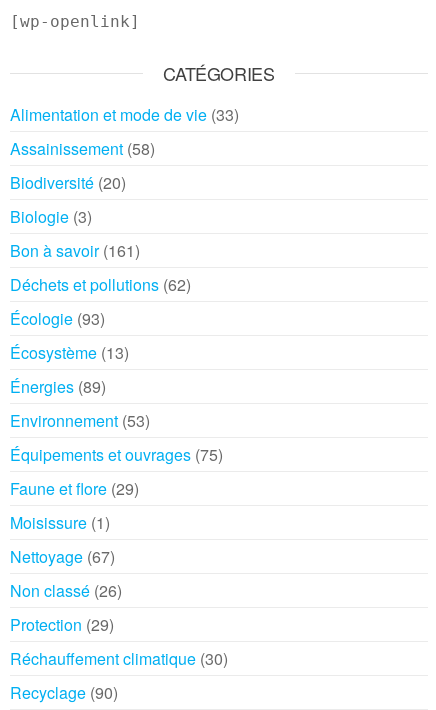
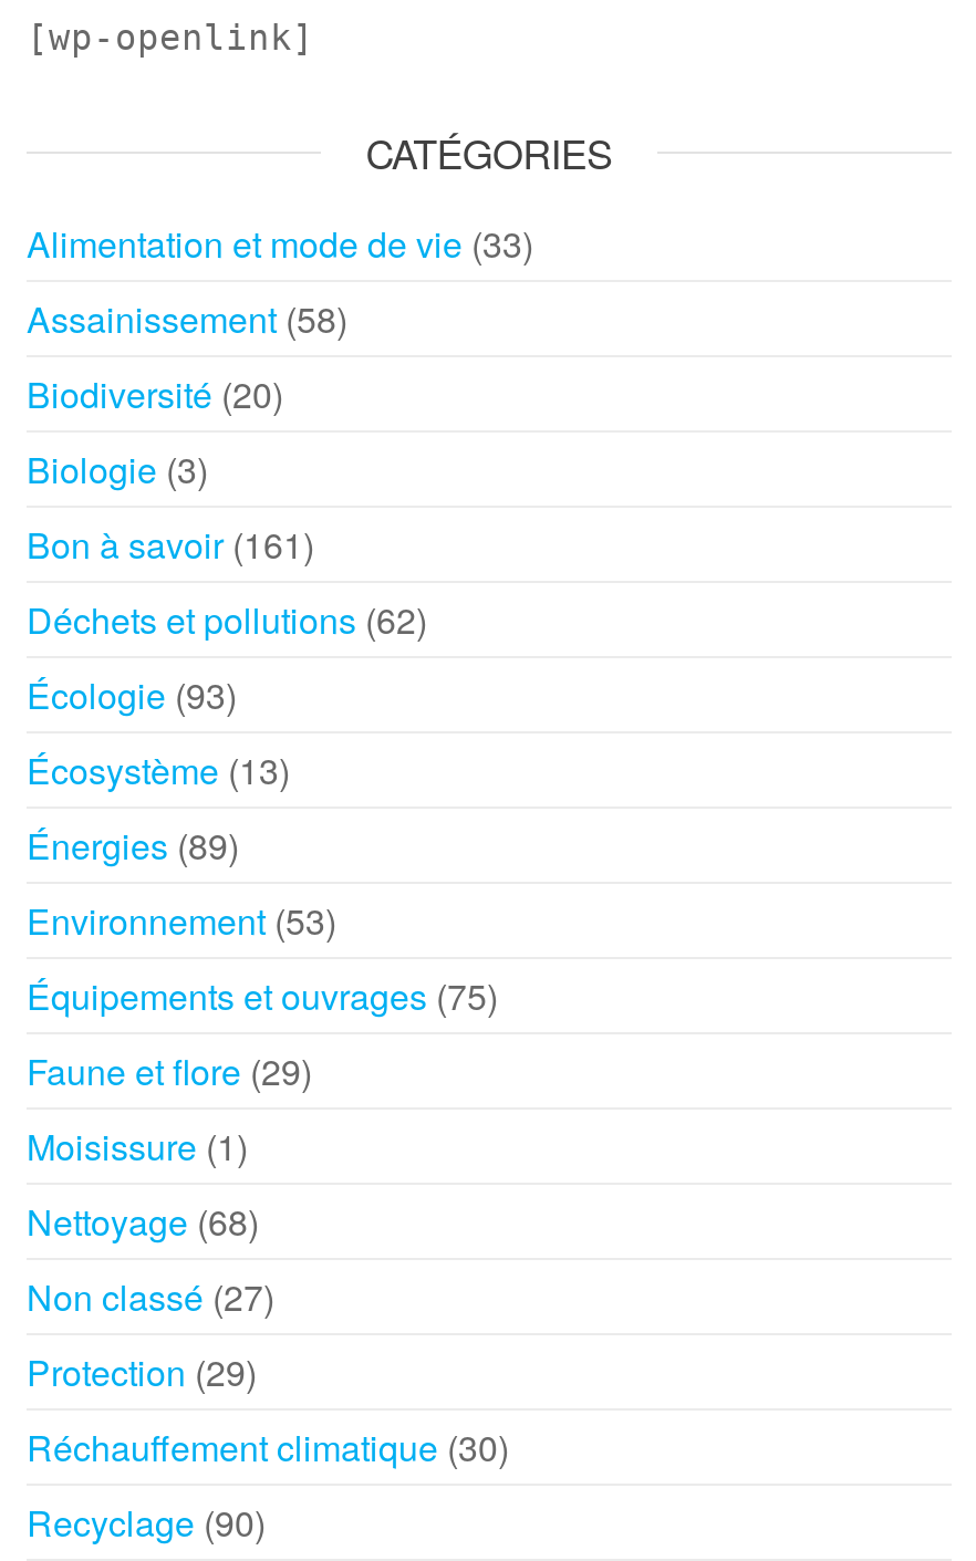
- Nettoyage (67)
+ Nettoyage (68)

- Non classé (26)
+ Non classé (27)
